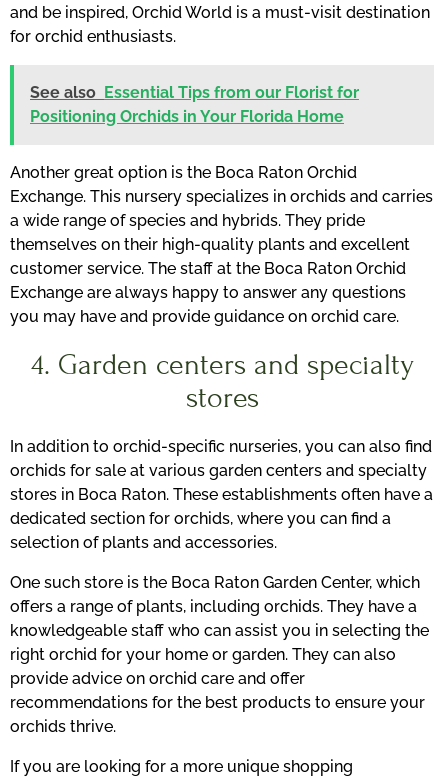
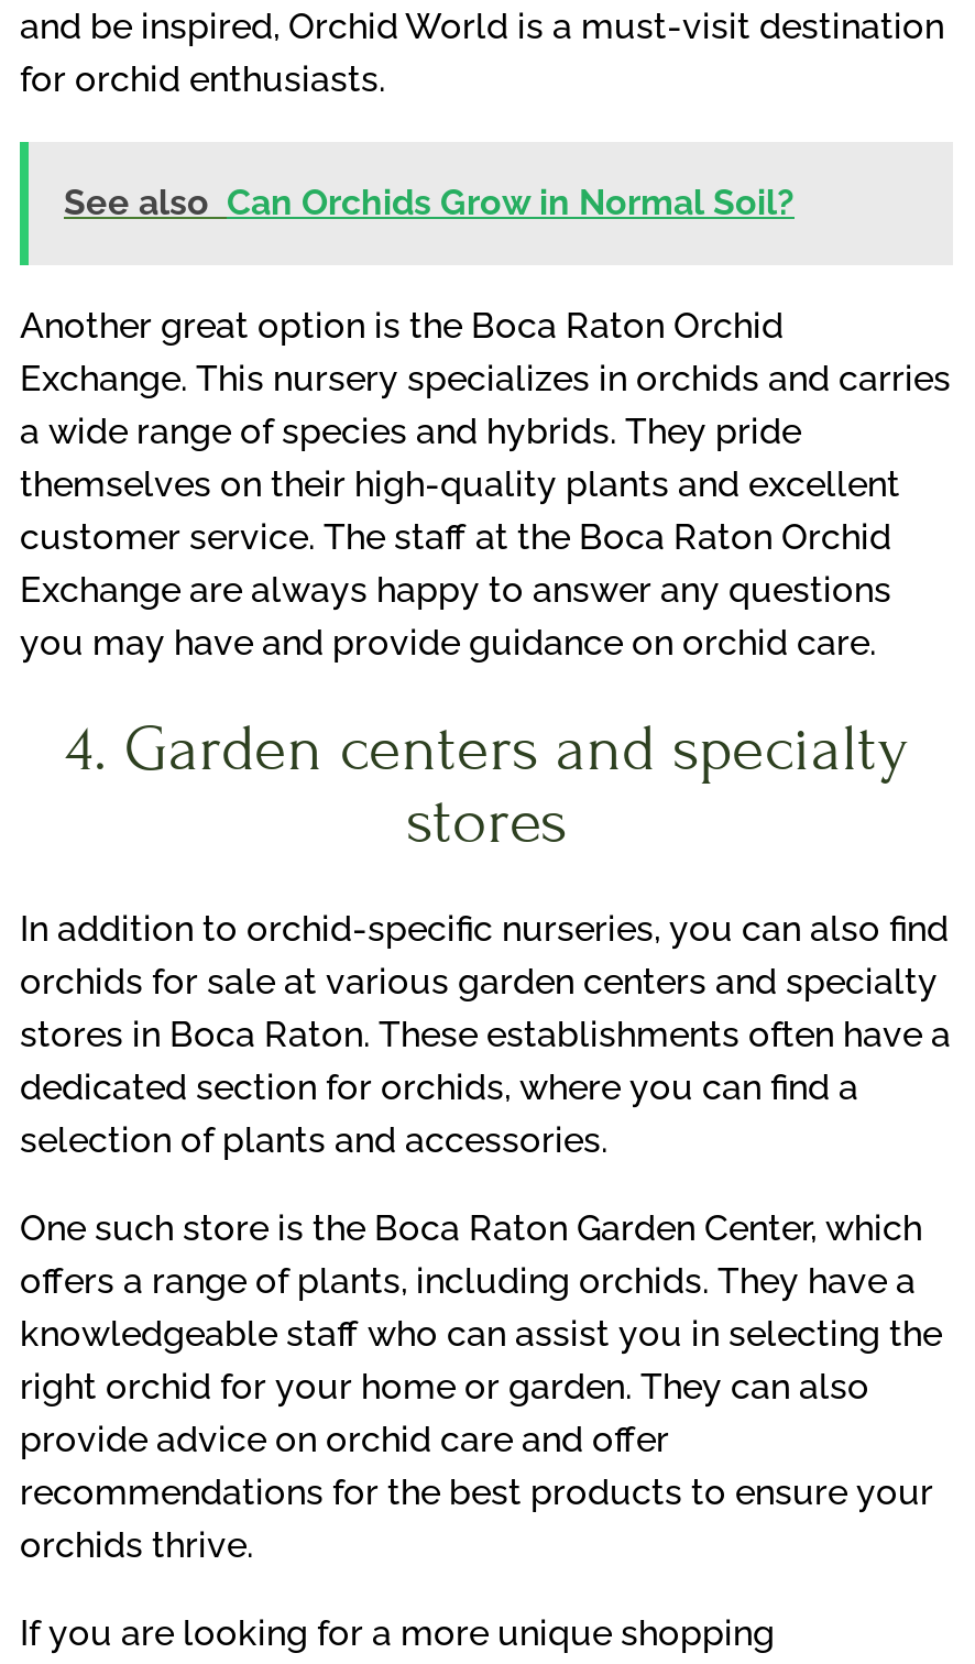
- See also Essential Tips from our Florist for
- Positioning Orchids in Your Florida Home
+ See also Can Orchids Grow in Normal Soil?
